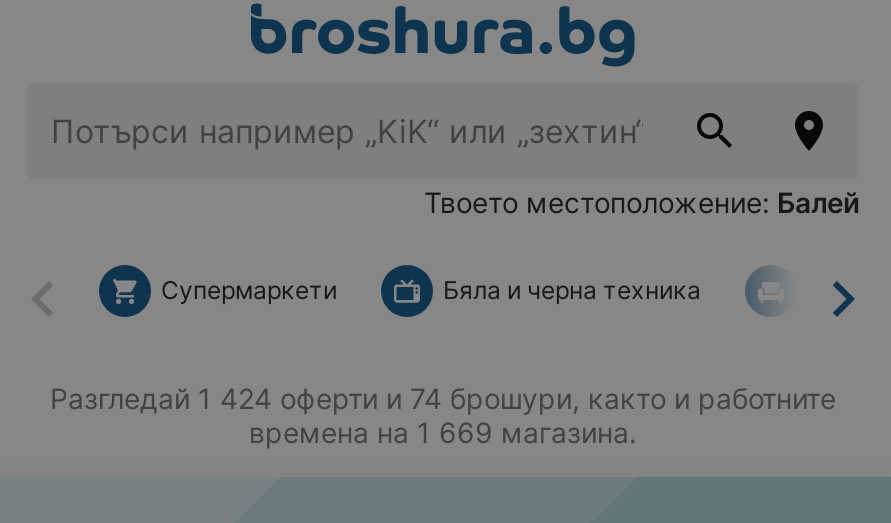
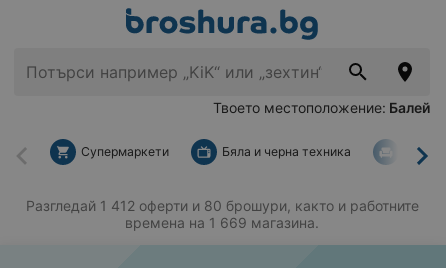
- Разгледай 1 424 оферти и 74 брошури, както и работните
+ Разгледай 1 412 оферти и 80 брошури, както и работните
